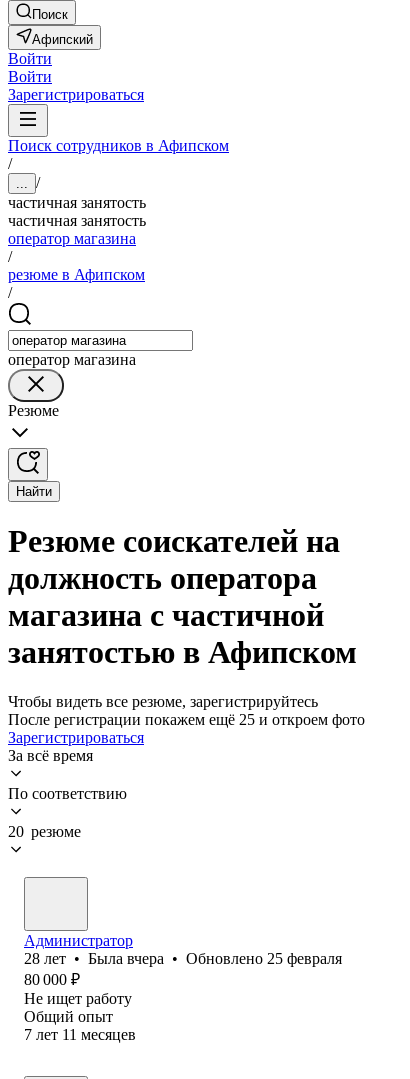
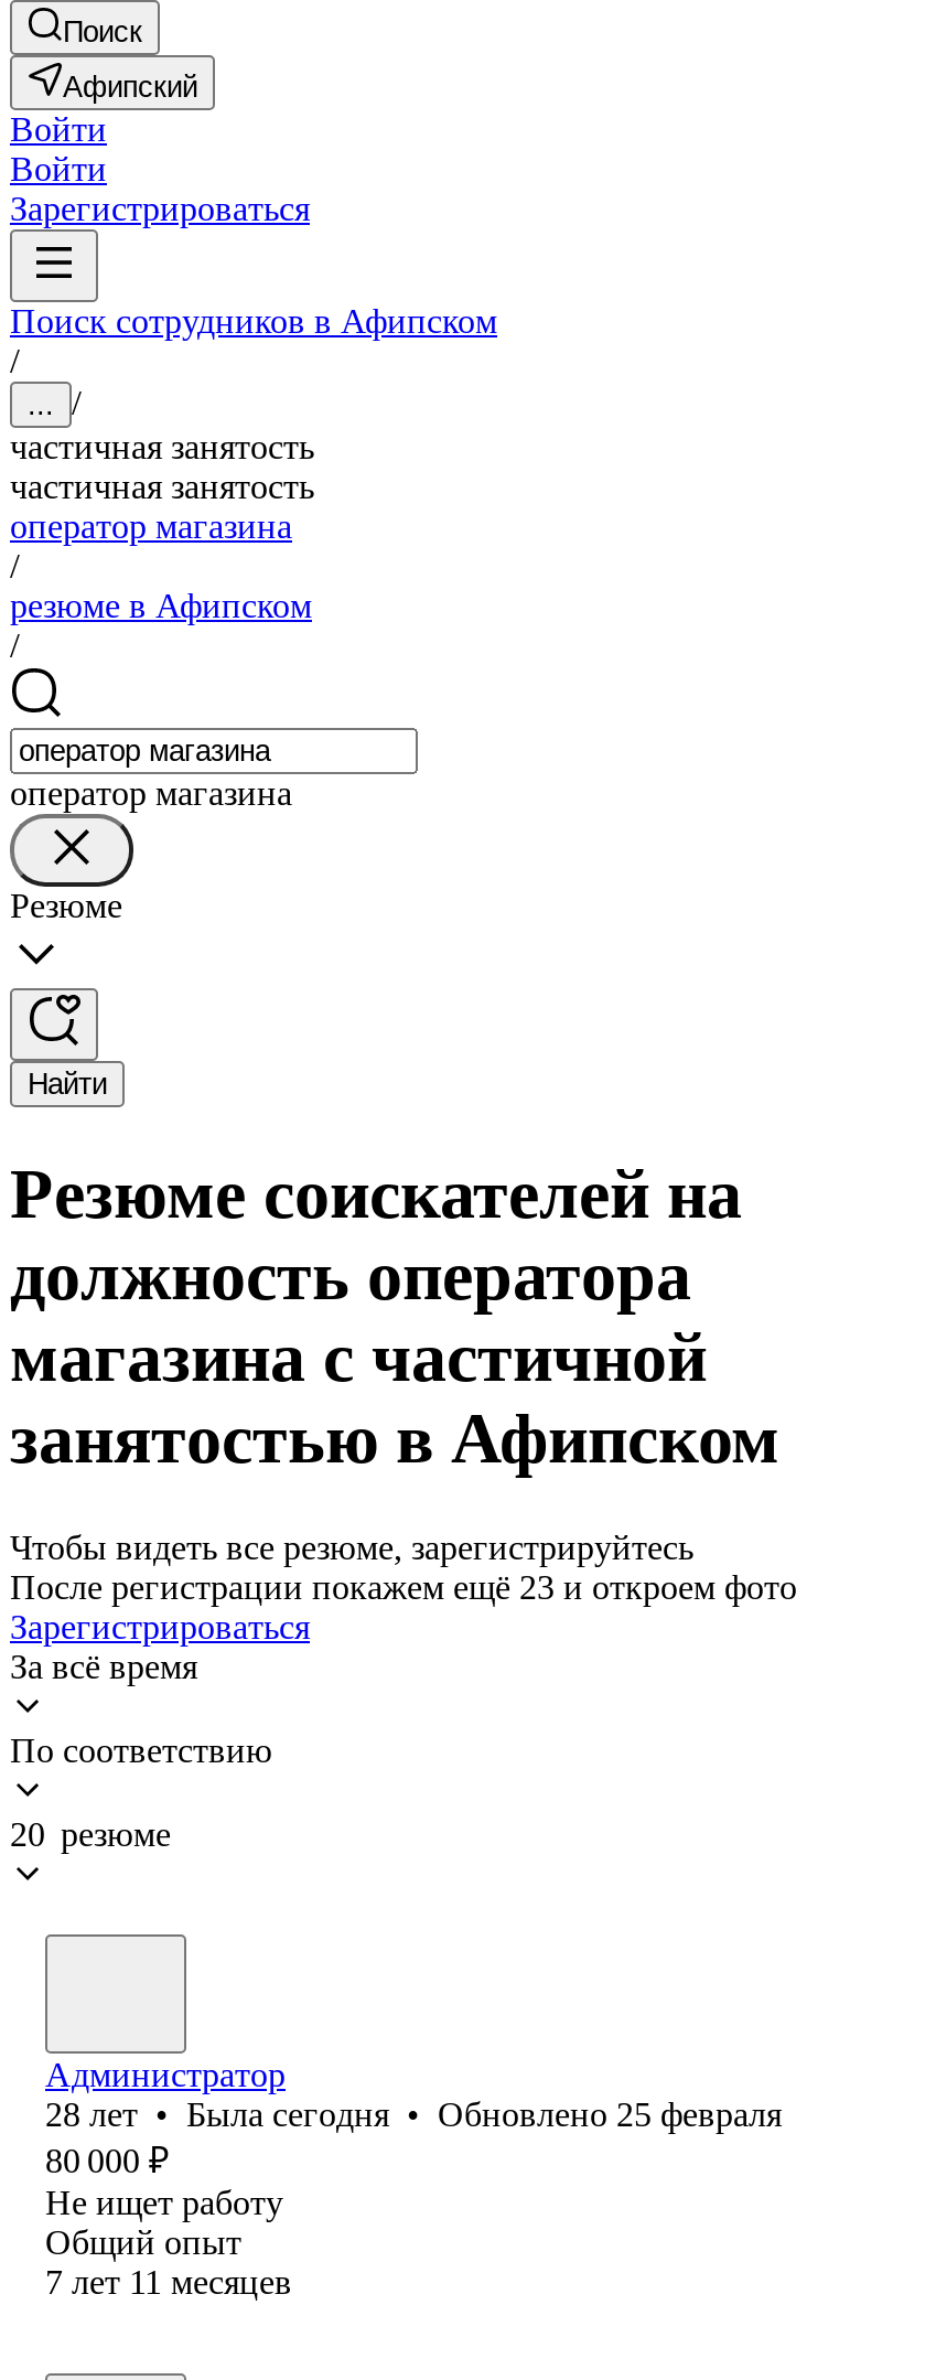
- После регистрации покажем ещё 25 и откроем фото
+ После регистрации покажем ещё 23 и откроем фото

- 28 лет • Была вчера • Обновлено 25 февраля
+ 28 лет • Была сегодня • Обновлено 25 февраля
